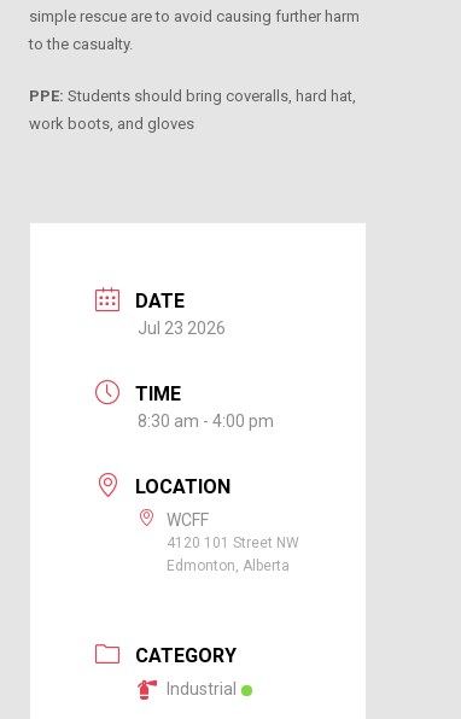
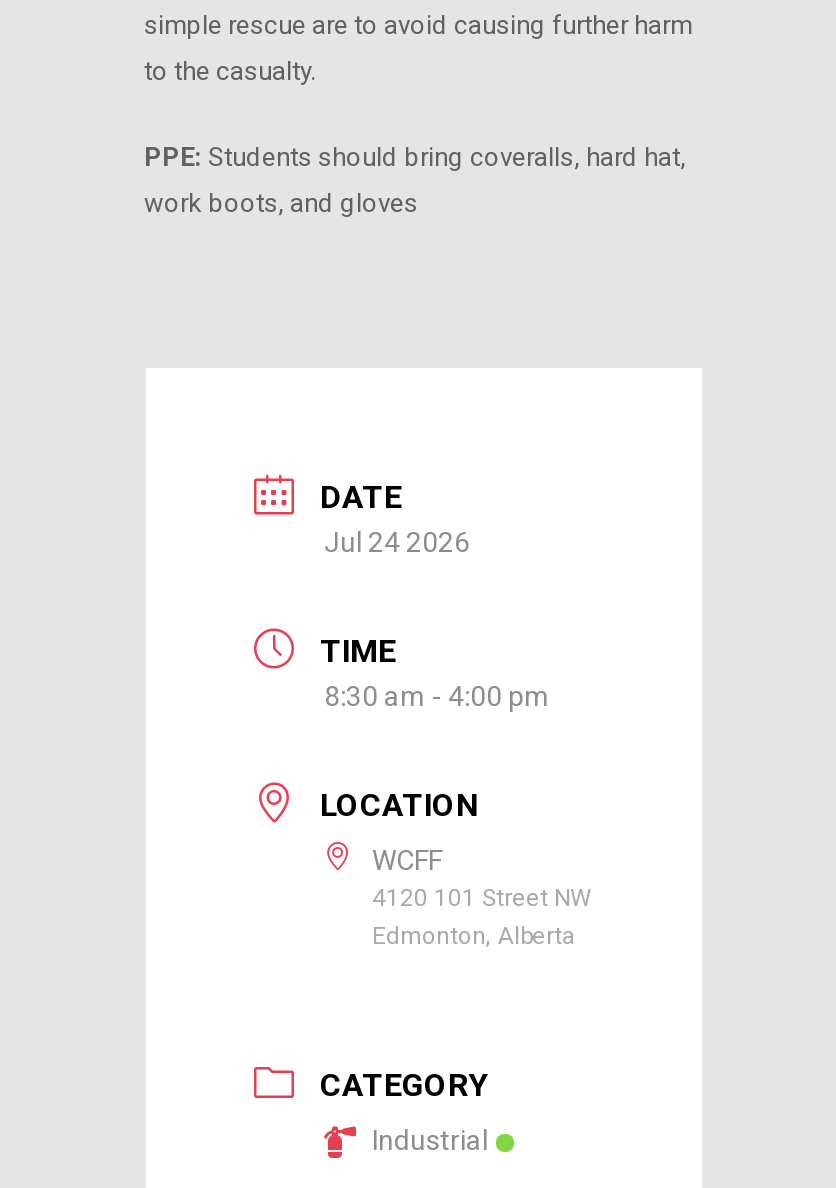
- Jul 23 2026
+ Jul 24 2026
